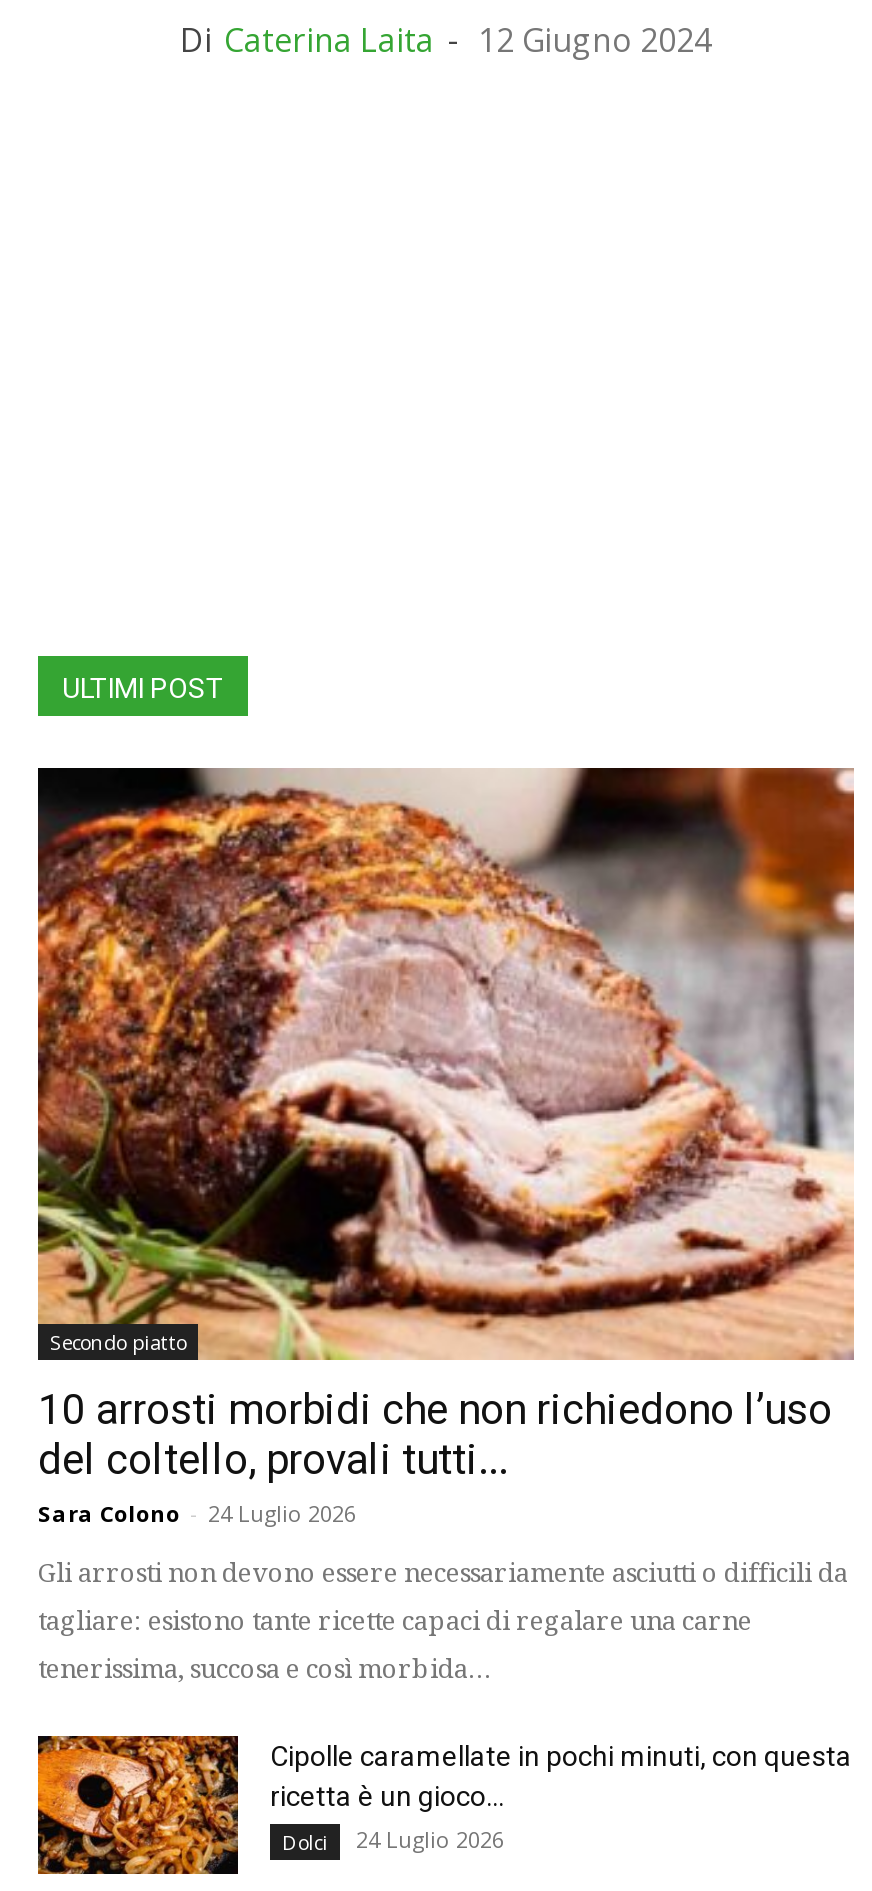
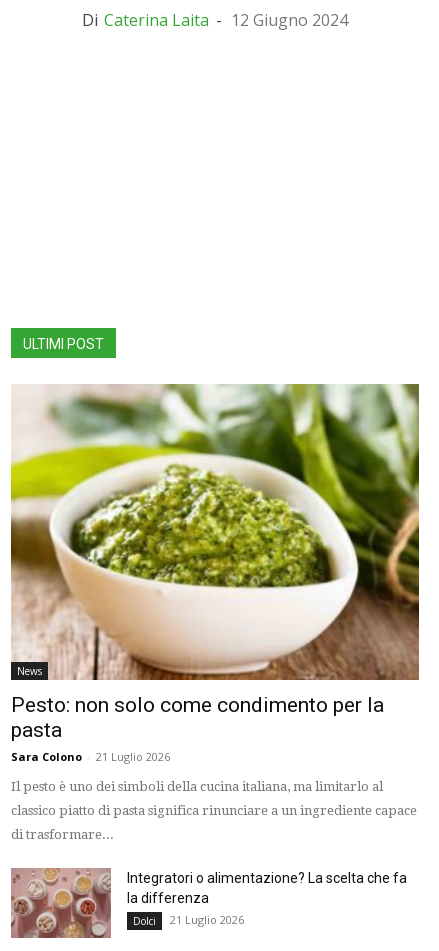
- [image]
- Secondo piatto
+ [image]
+ News

- 10 arrosti morbidi che non richiedono l’uso
- del coltello, provali tutti...
- Sara Colono - 24 Luglio 2026
+ Pesto: non solo come condimento per la
+ pasta
+ Sara Colono - 21 Luglio 2026

- Gli arrosti non devono essere necessariamente asciutti o difficili da
+ Il pesto è uno dei simboli della cucina italiana, ma limitarlo al

- tagliare: esistono tante ricette capaci di regalare una carne
+ classico piatto di pasta significa rinunciare a un ingrediente capace

- tenerissima, succosa e così morbida...
+ di trasformare...

- [image]
- Cipolle caramellate in pochi minuti, con questa
- ricetta è un gioco...
+ [image]
+ Integratori o alimentazione? La scelta che fa
+ la differenza

- Dolci 24 Luglio 2026
+ Dolci 21 Luglio 2026
